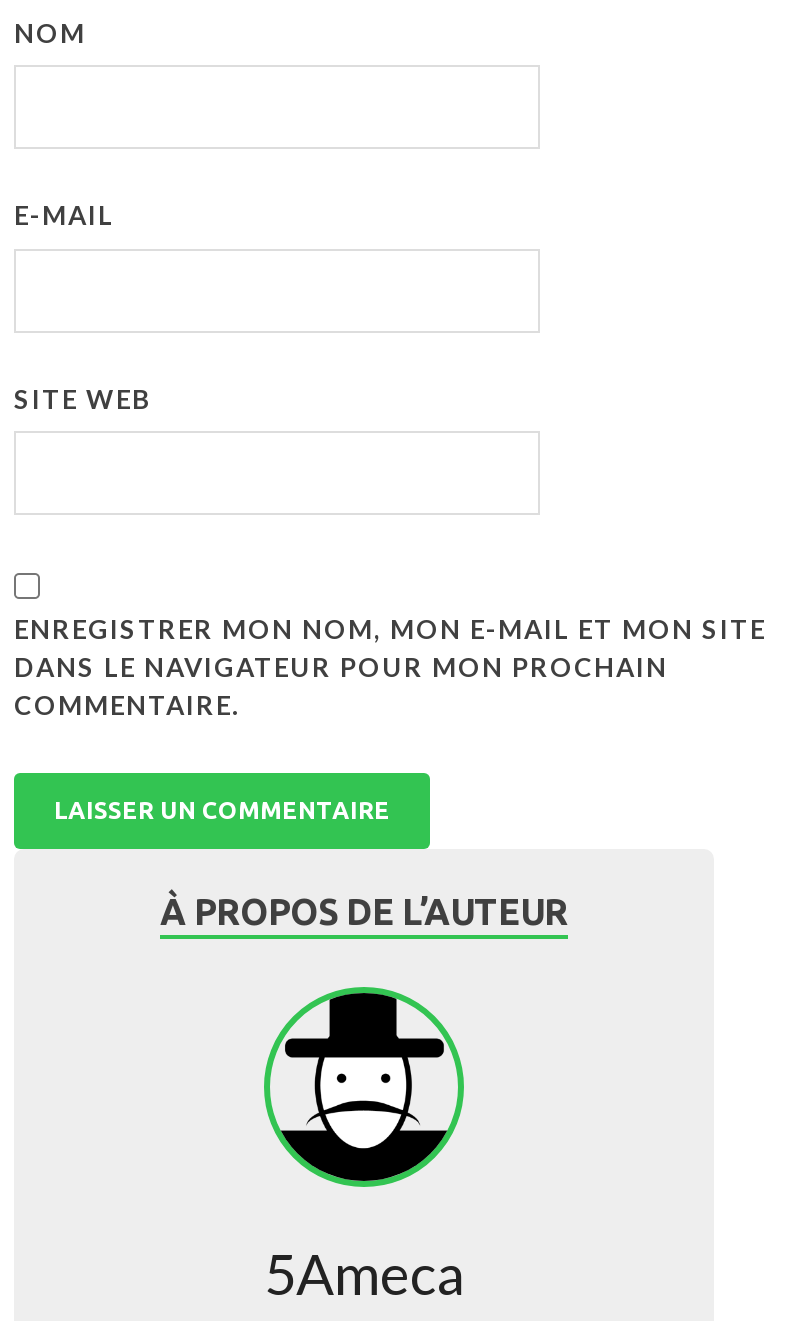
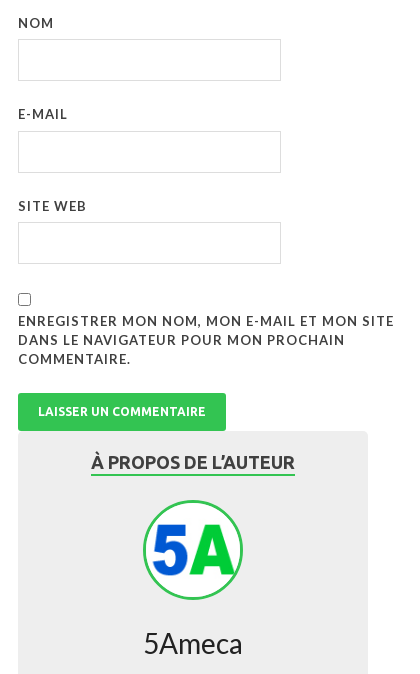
- [image]
+ [image]
